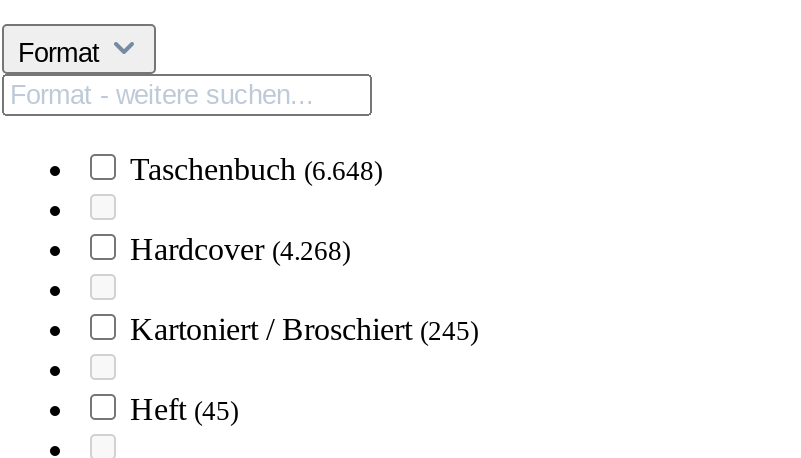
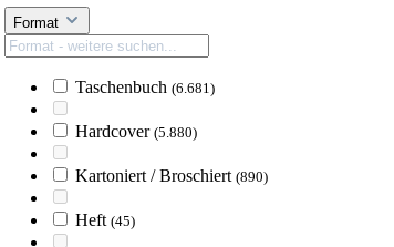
- Taschenbuch (6.648)
+ Taschenbuch (6.681)

- Hardcover (4.268)
+ Hardcover (5.880)

- Kartoniert / Broschiert (245)
+ Kartoniert / Broschiert (890)
